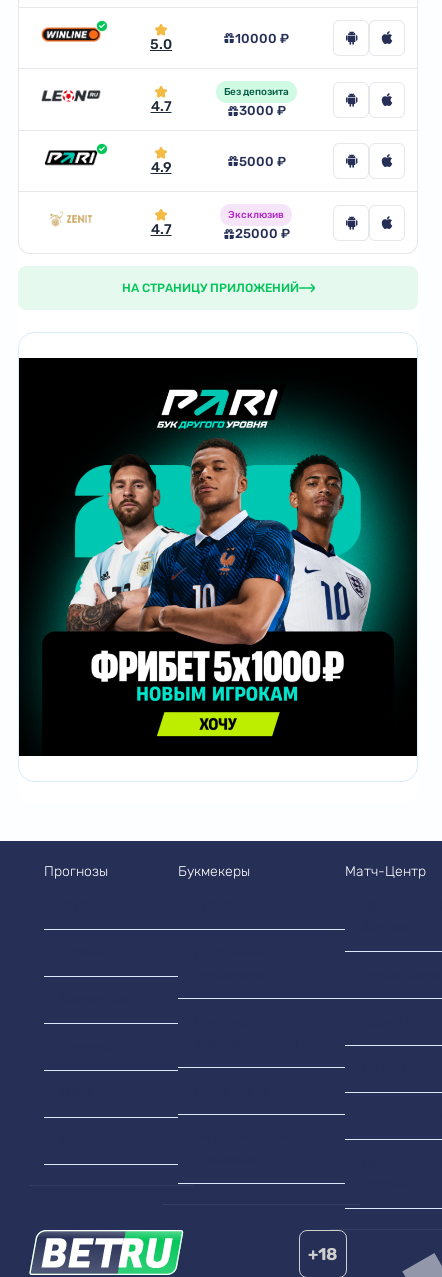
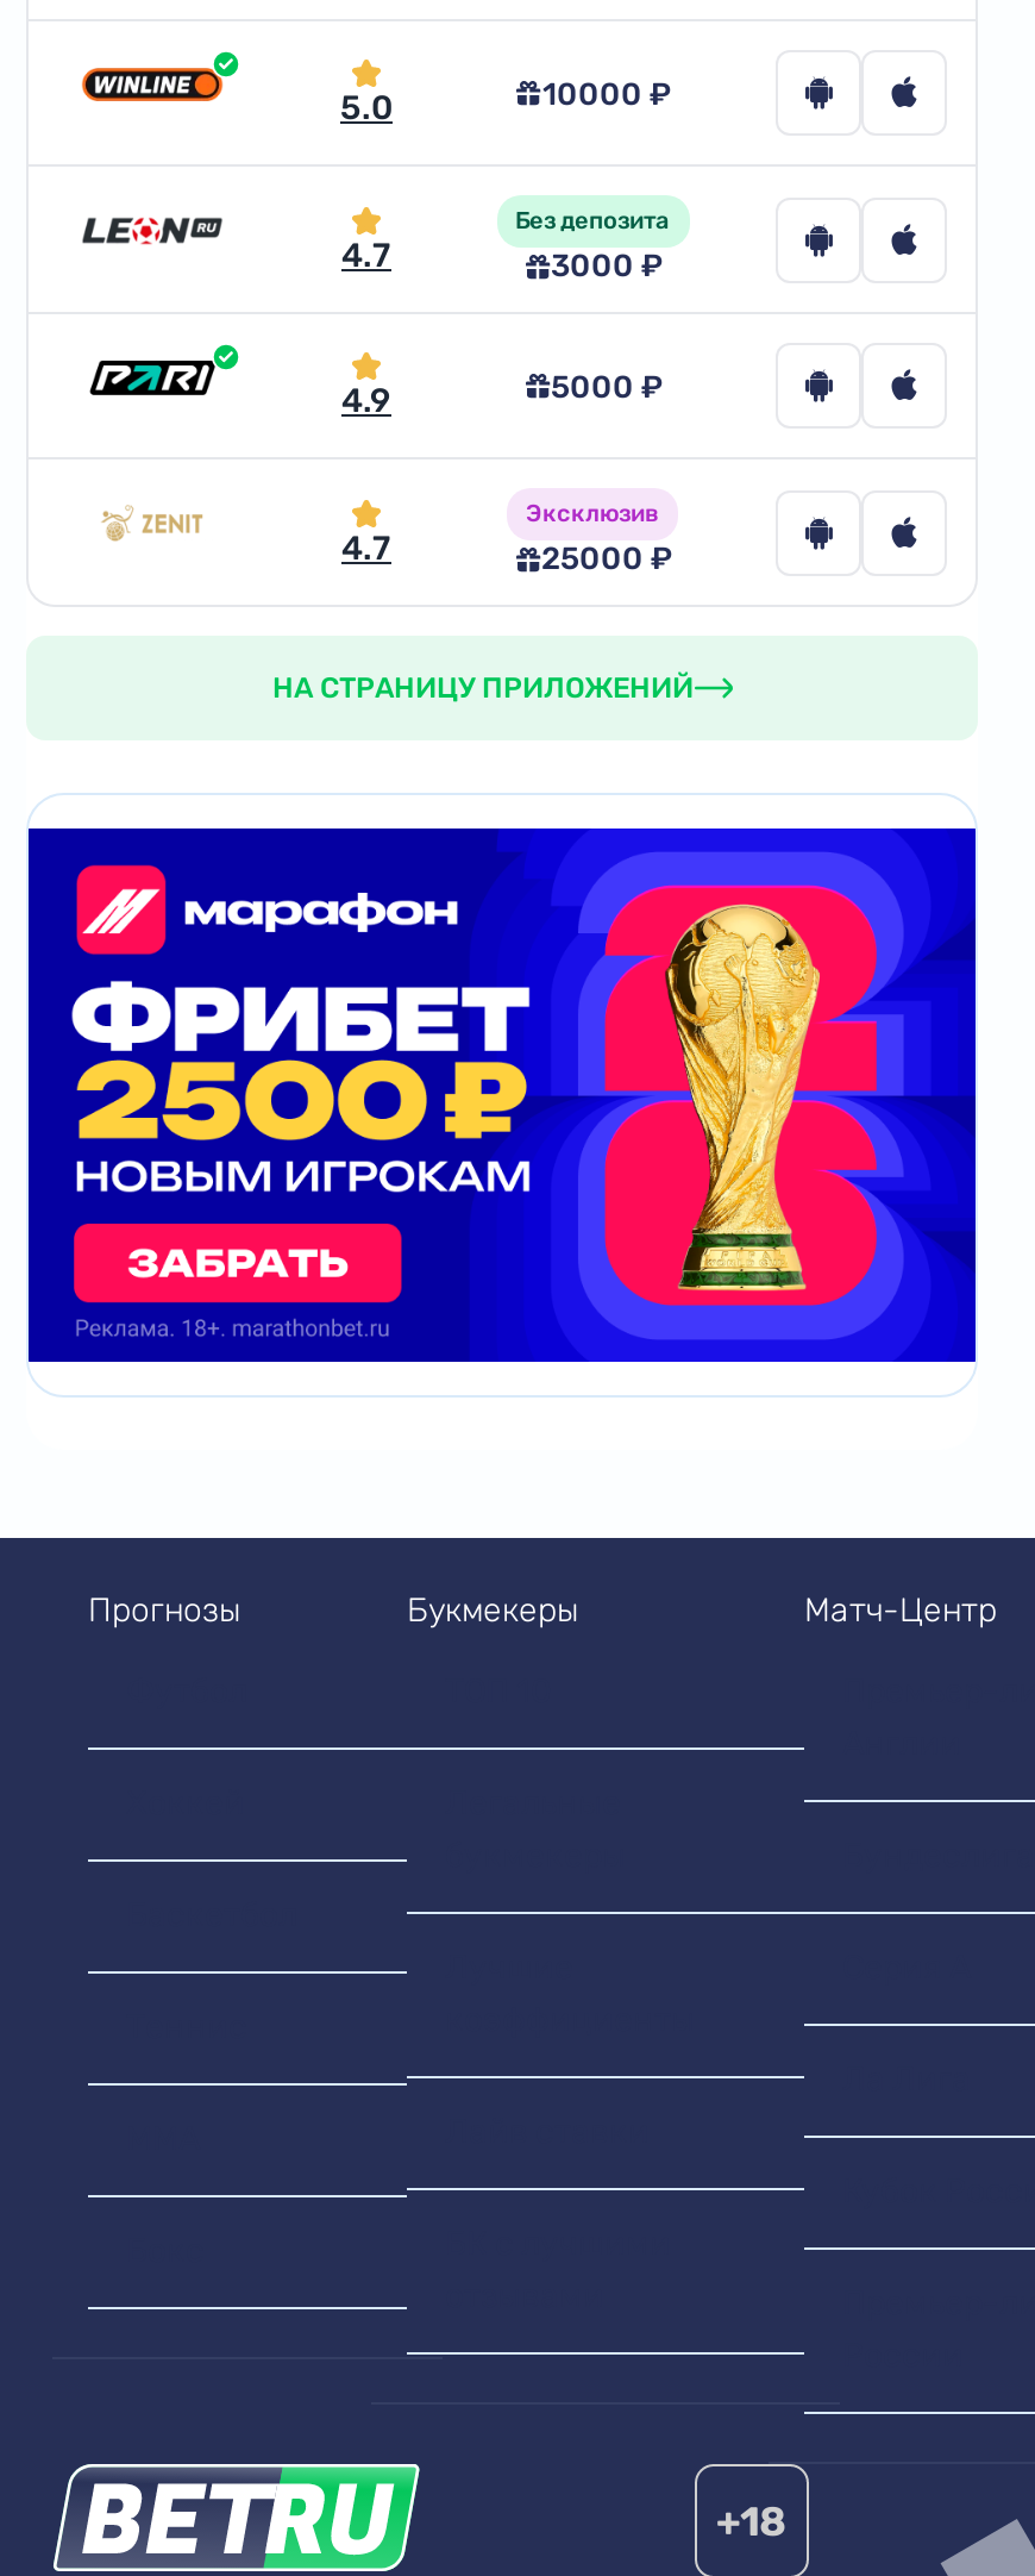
- [image]
+ [image]
